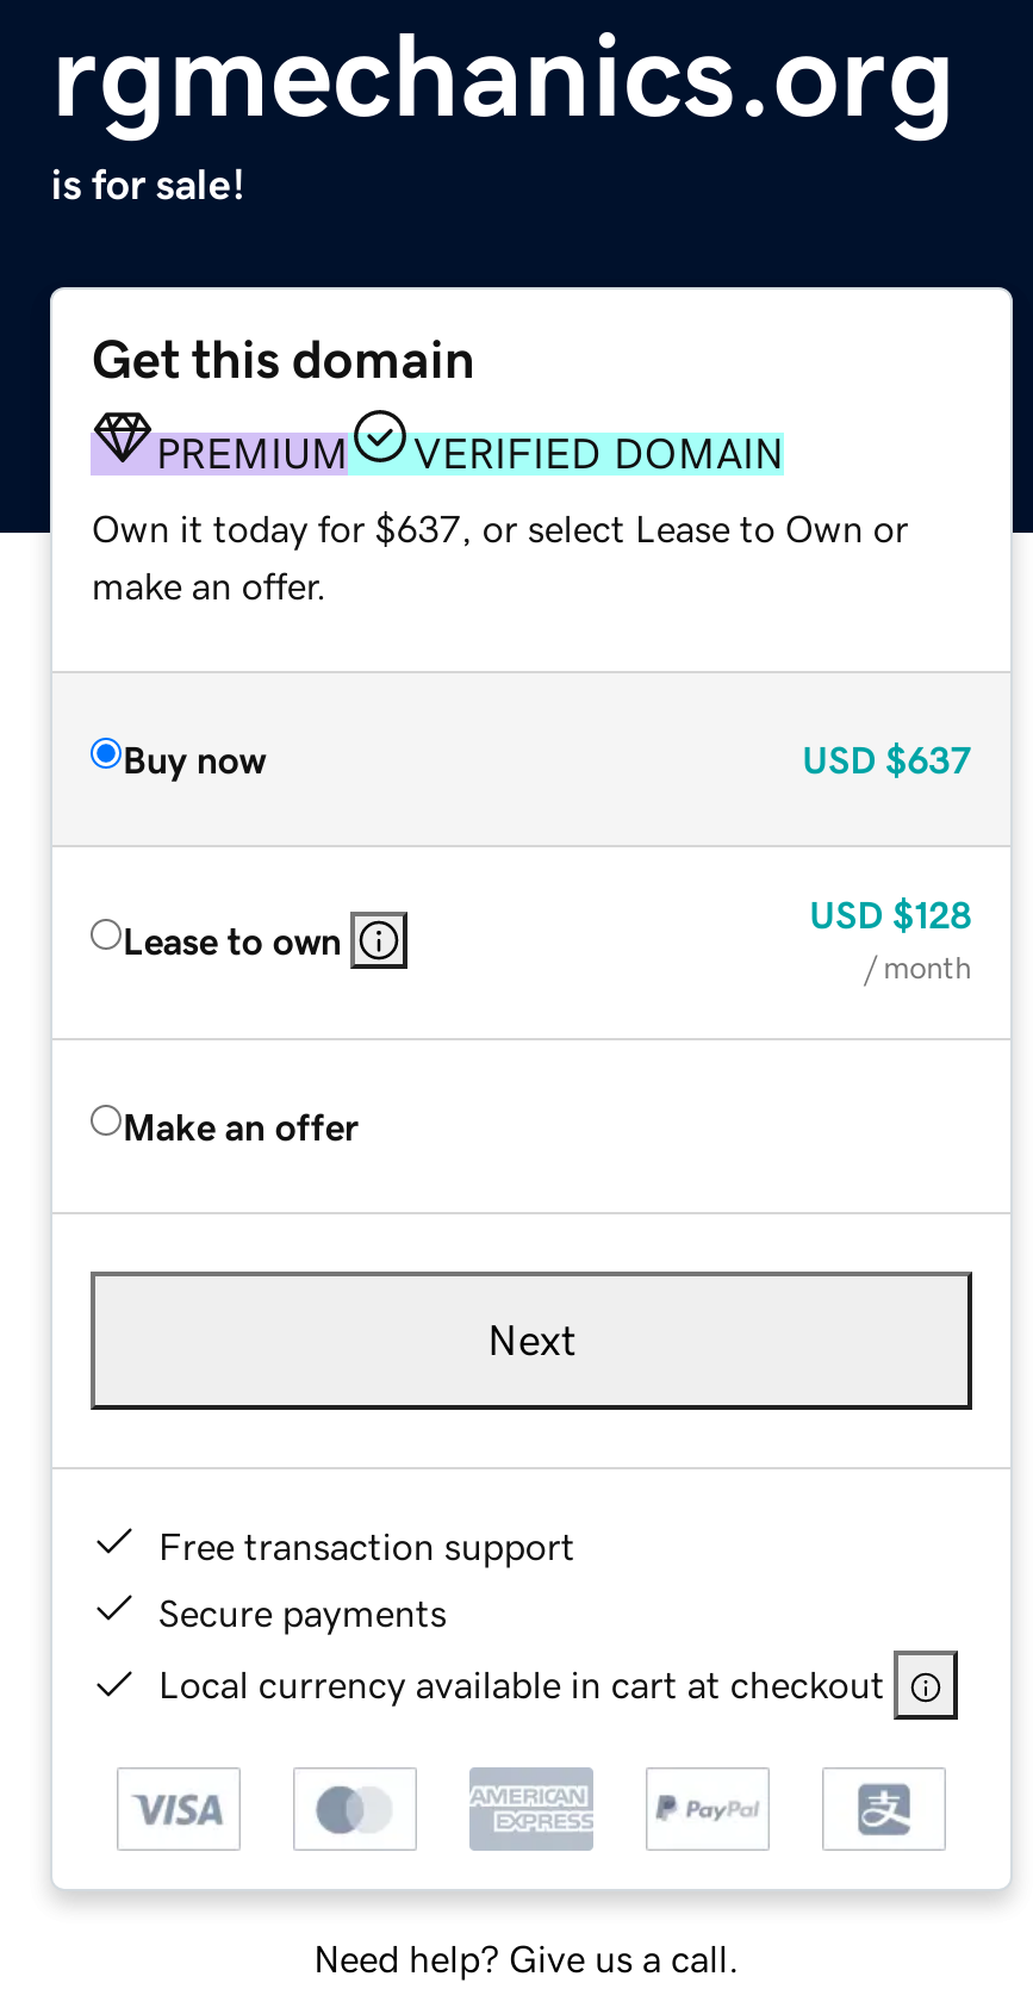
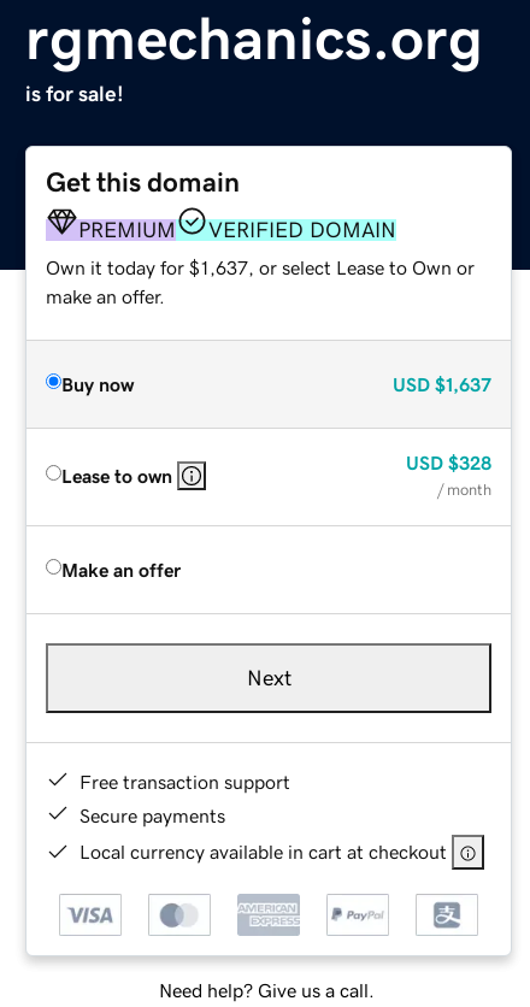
- Own it today for $637, or select Lease to Own or
+ Own it today for $1,637, or select Lease to Own or

- USD $637
+ USD $1,637

- USD $128
+ USD $328
